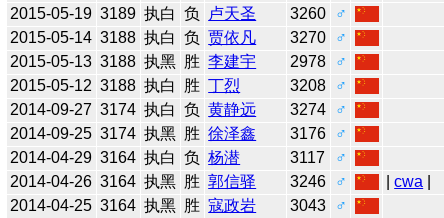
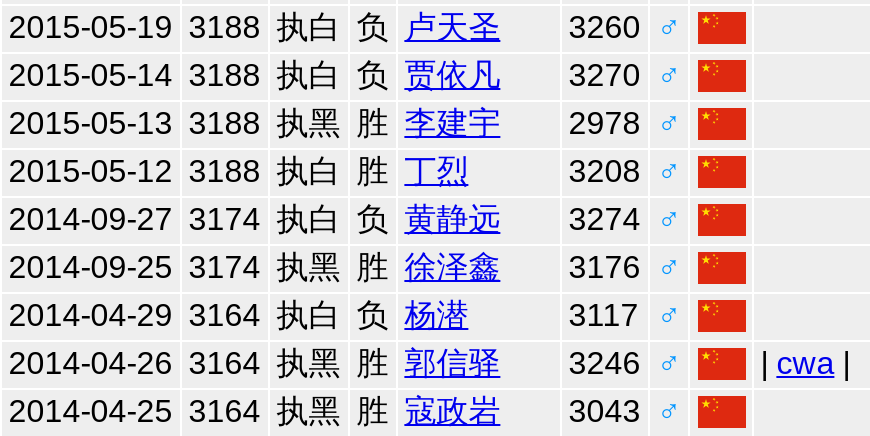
- 2015-05-19 3189 执白 负 卢天圣
+ 2015-05-19 3188 执白 负 卢天圣
